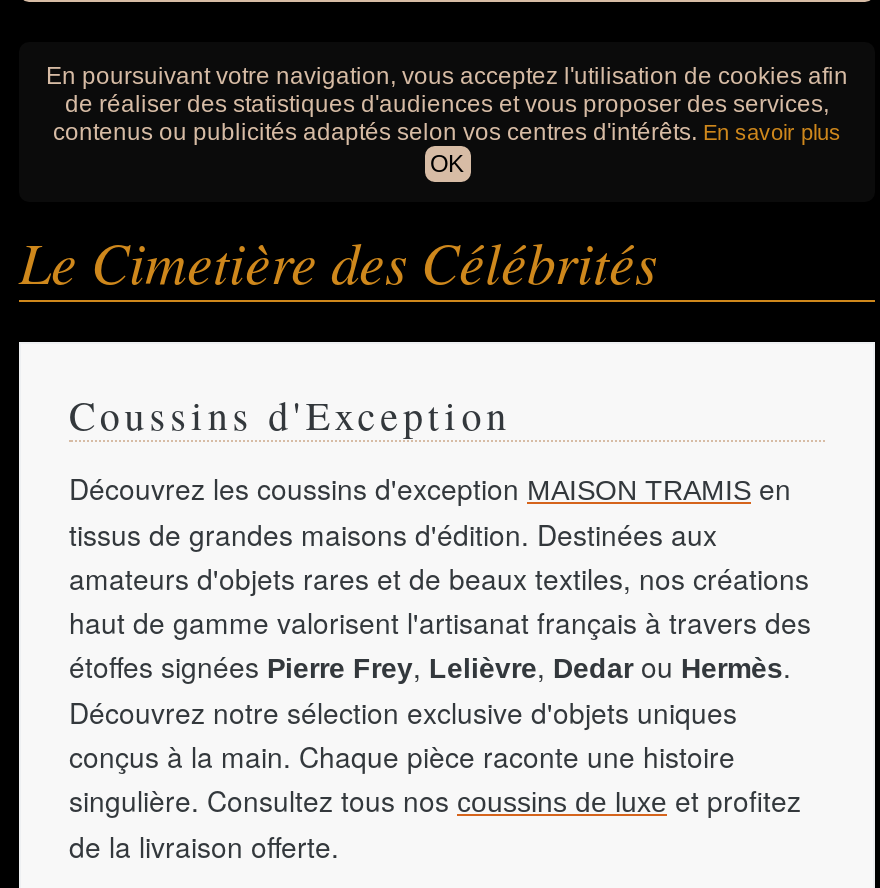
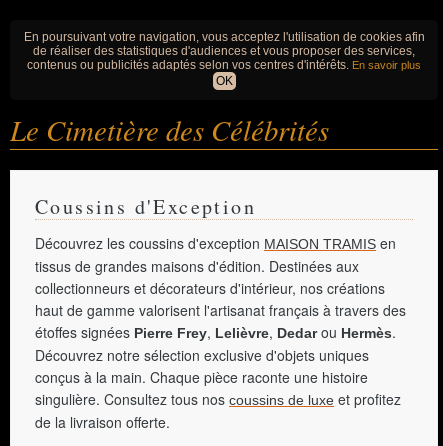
- amateurs d'objets rares et de beaux textiles, nos créations
+ collectionneurs et décorateurs d'intérieur, nos créations
